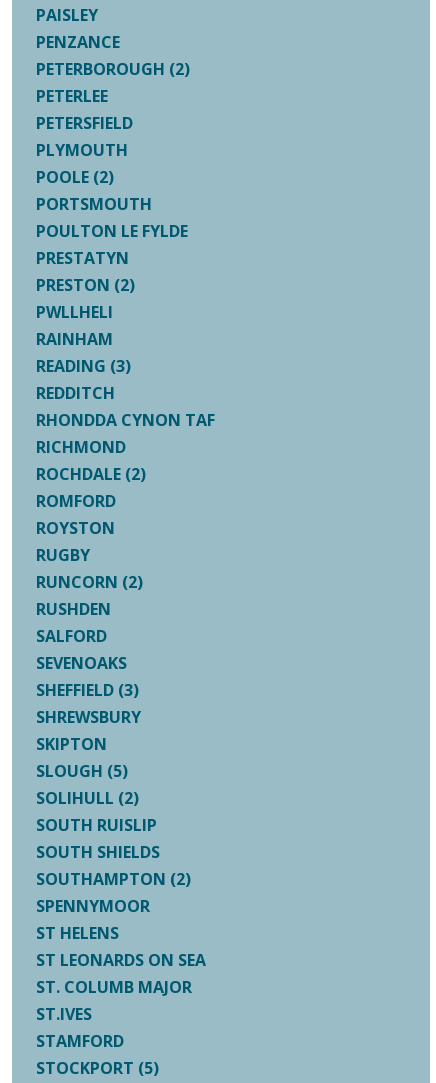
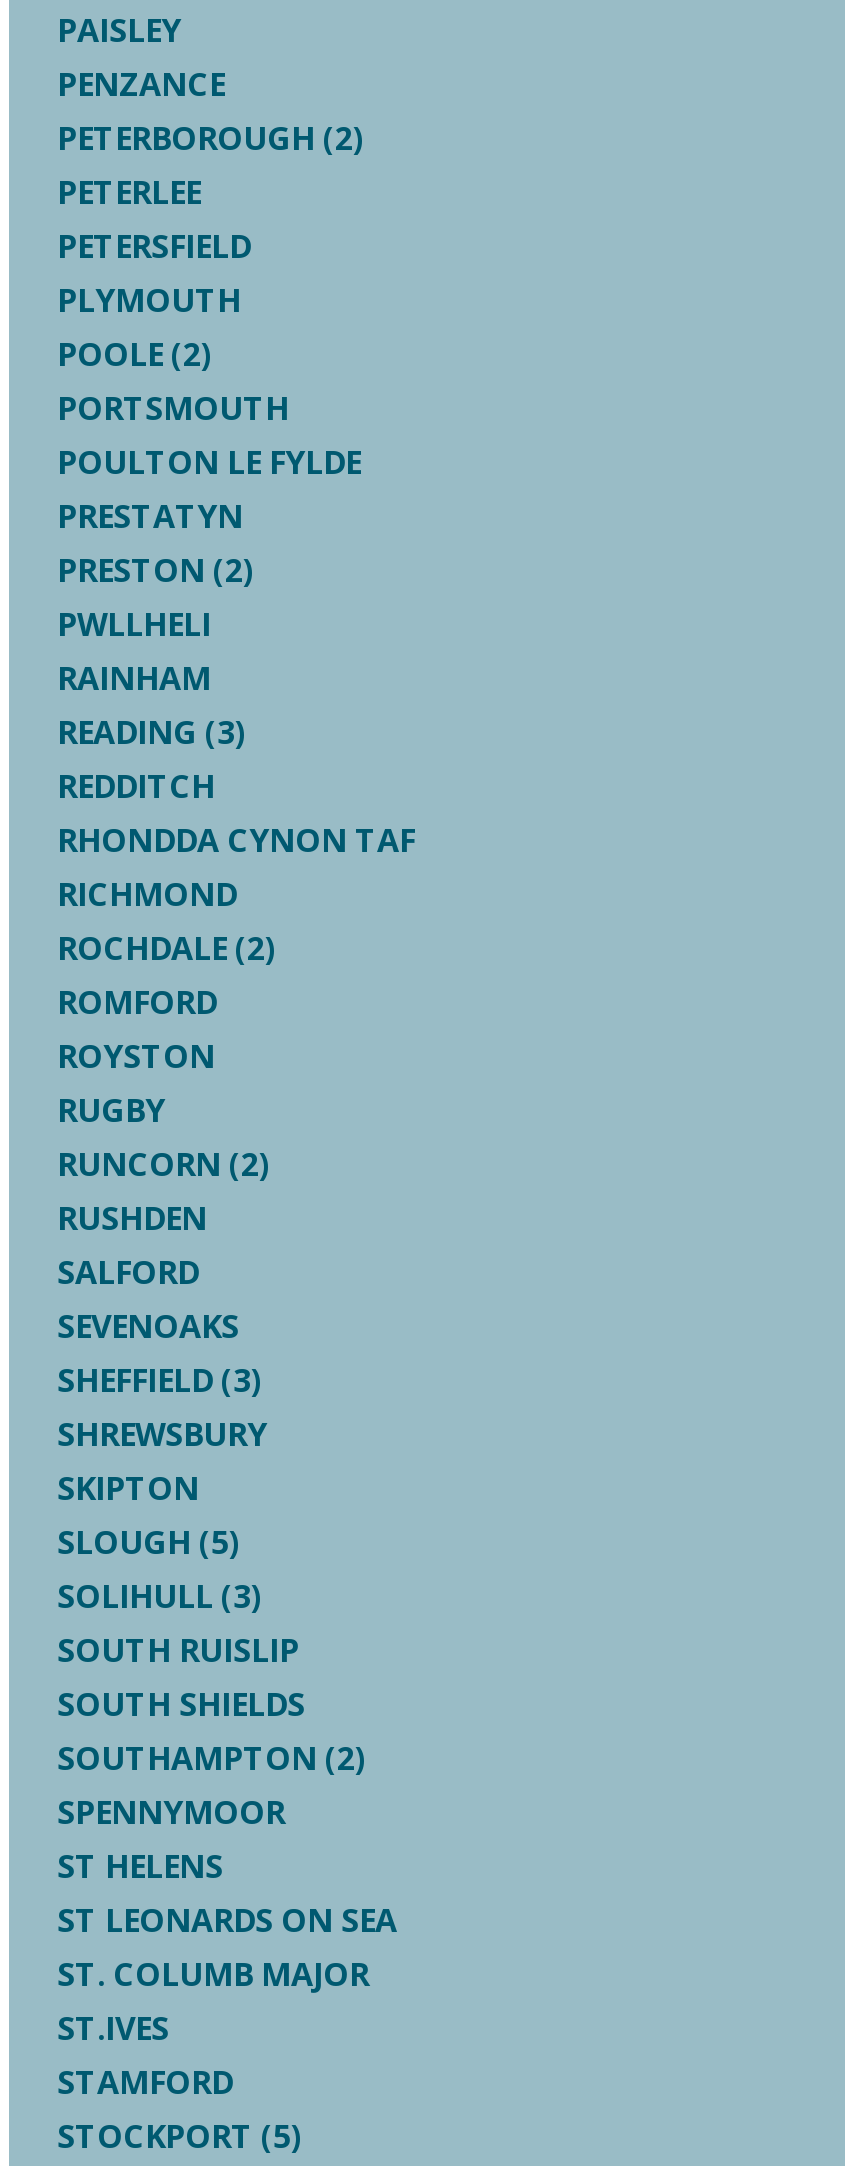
- SOLIHULL (2)
+ SOLIHULL (3)
